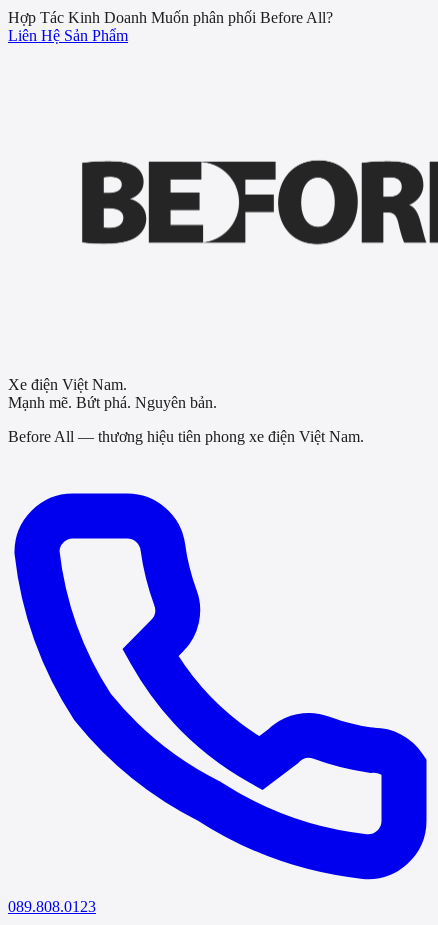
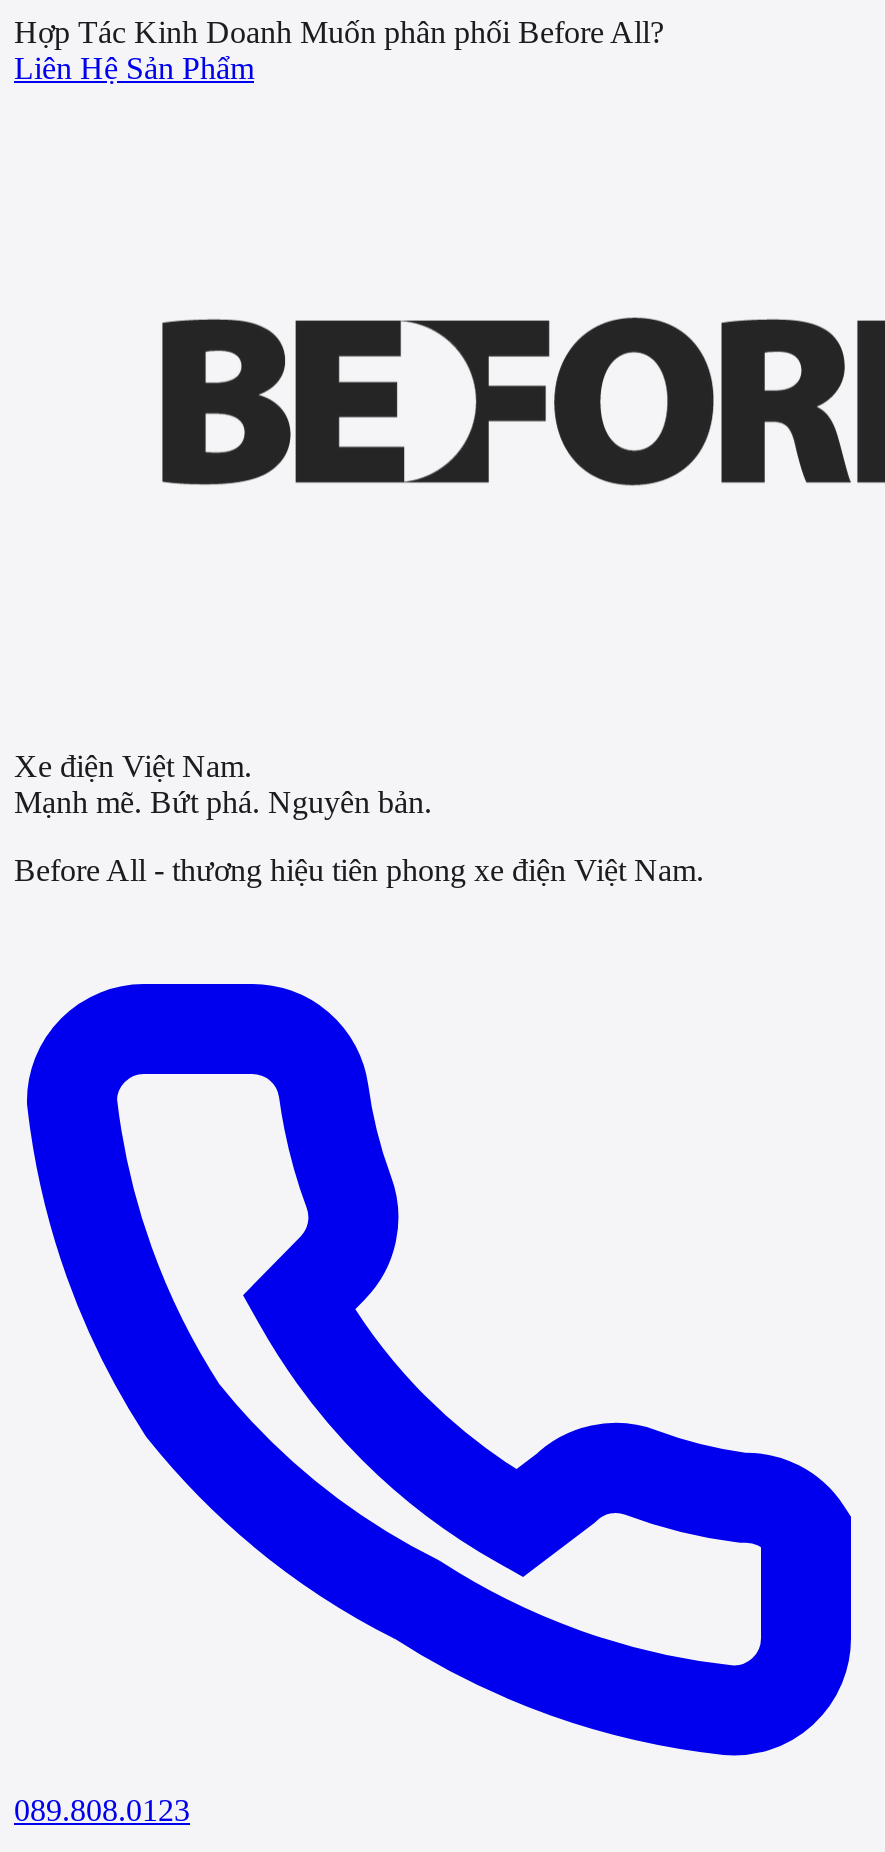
- Before All — thương hiệu tiên phong xe điện Việt Nam.
+ Before All - thương hiệu tiên phong xe điện Việt Nam.
